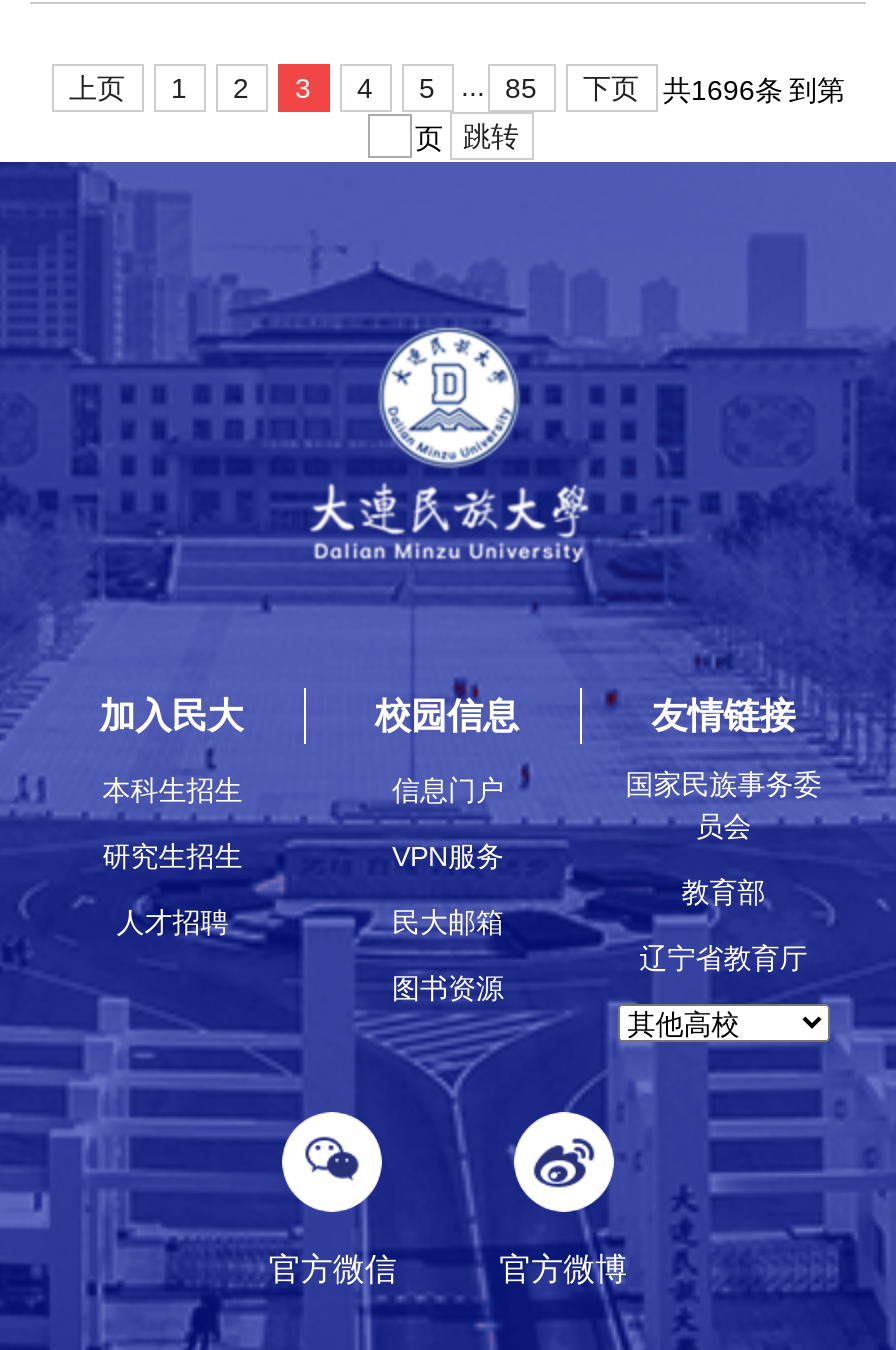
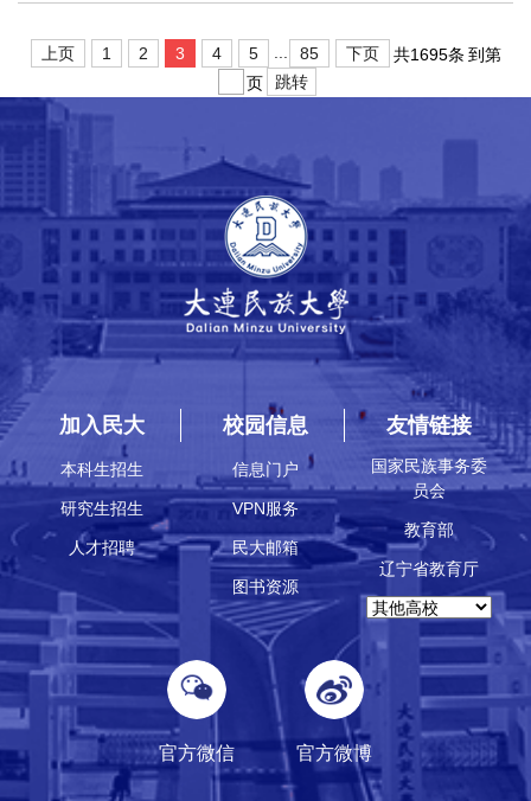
- 共1696条 到第
+ 共1695条 到第
